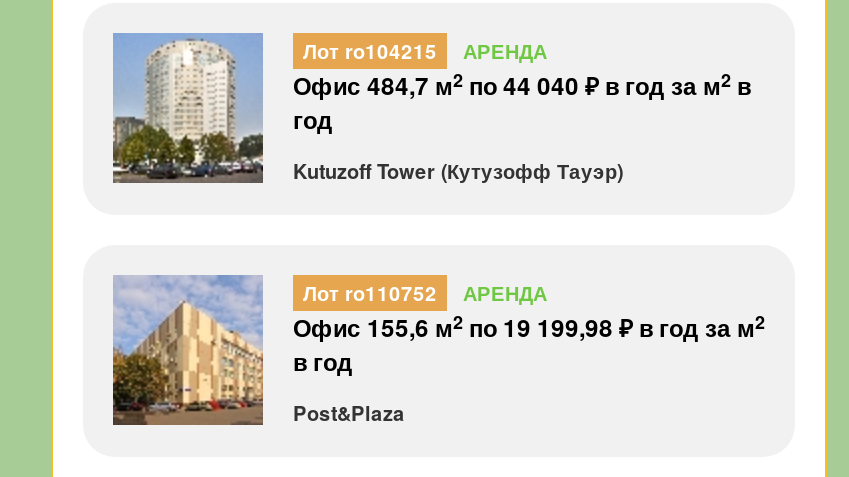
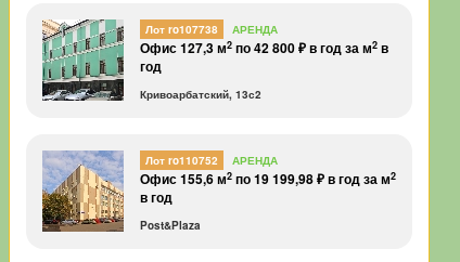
- [image]
- Офис 484,7 м2 по 44 040 ₽ в год за м2 в
+ [image]
+ Офис 127,3 м2 по 42 800 ₽ в год за м2 в

- Лот ro104215 АРЕНДА
+ Лот ro107738 АРЕНДА

- Kutuzoff Tower (Кутузофф Тауэр)
+ Кривоарбатский, 13с2
